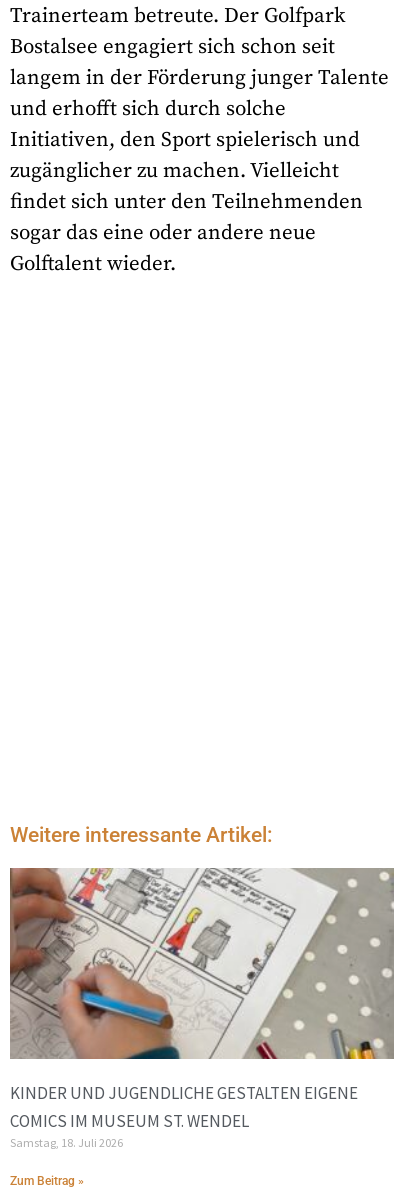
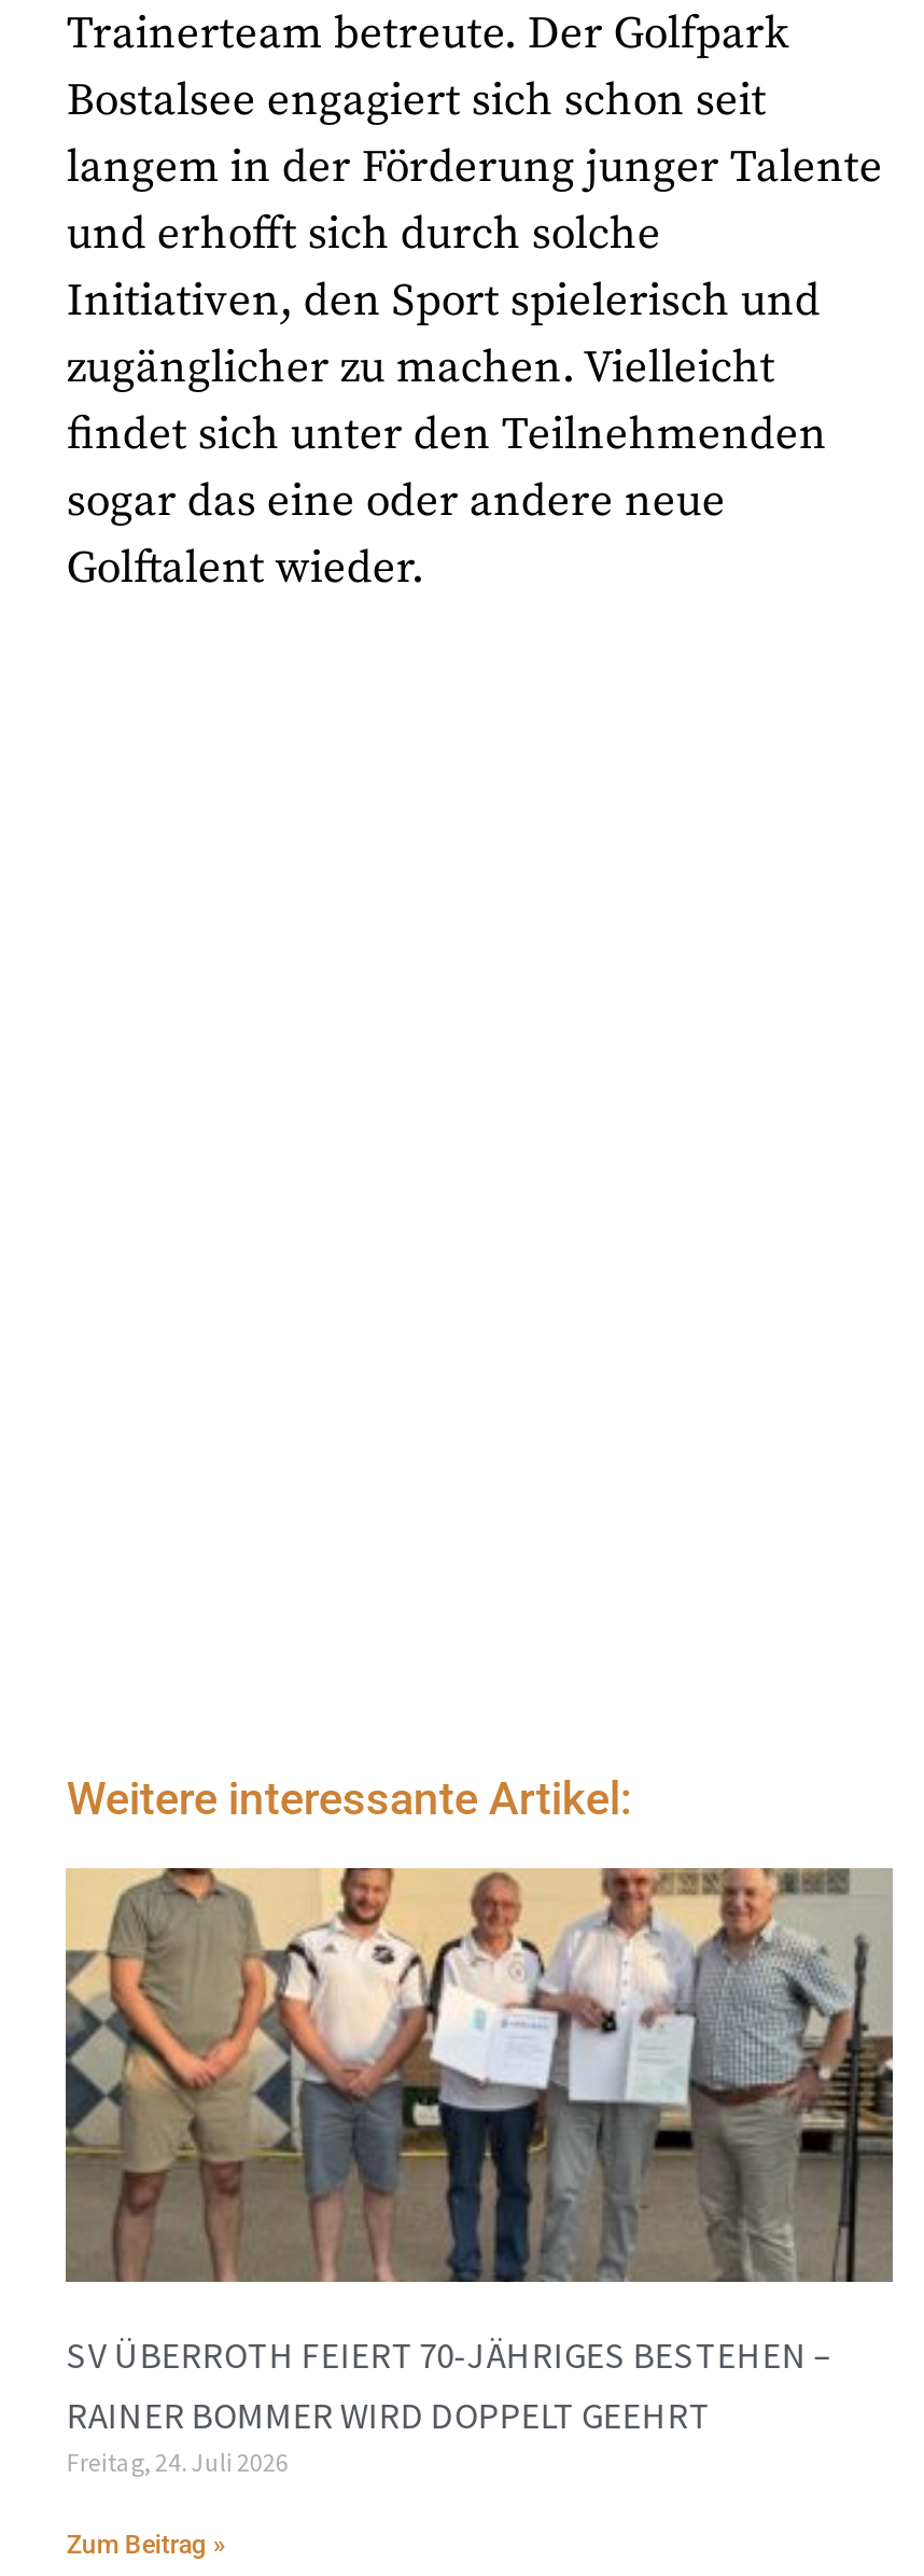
- [image]
- KINDER UND JUGENDLICHE GESTALTEN EIGENE
- COMICS IM MUSEUM ST. WENDEL
- Samstag, 18. Juli 2026
+ [image]
+ SV ÜBERROTH FEIERT 70-JÄHRIGES BESTEHEN –
+ RAINER BOMMER WIRD DOPPELT GEEHRT
+ Freitag, 24. Juli 2026
